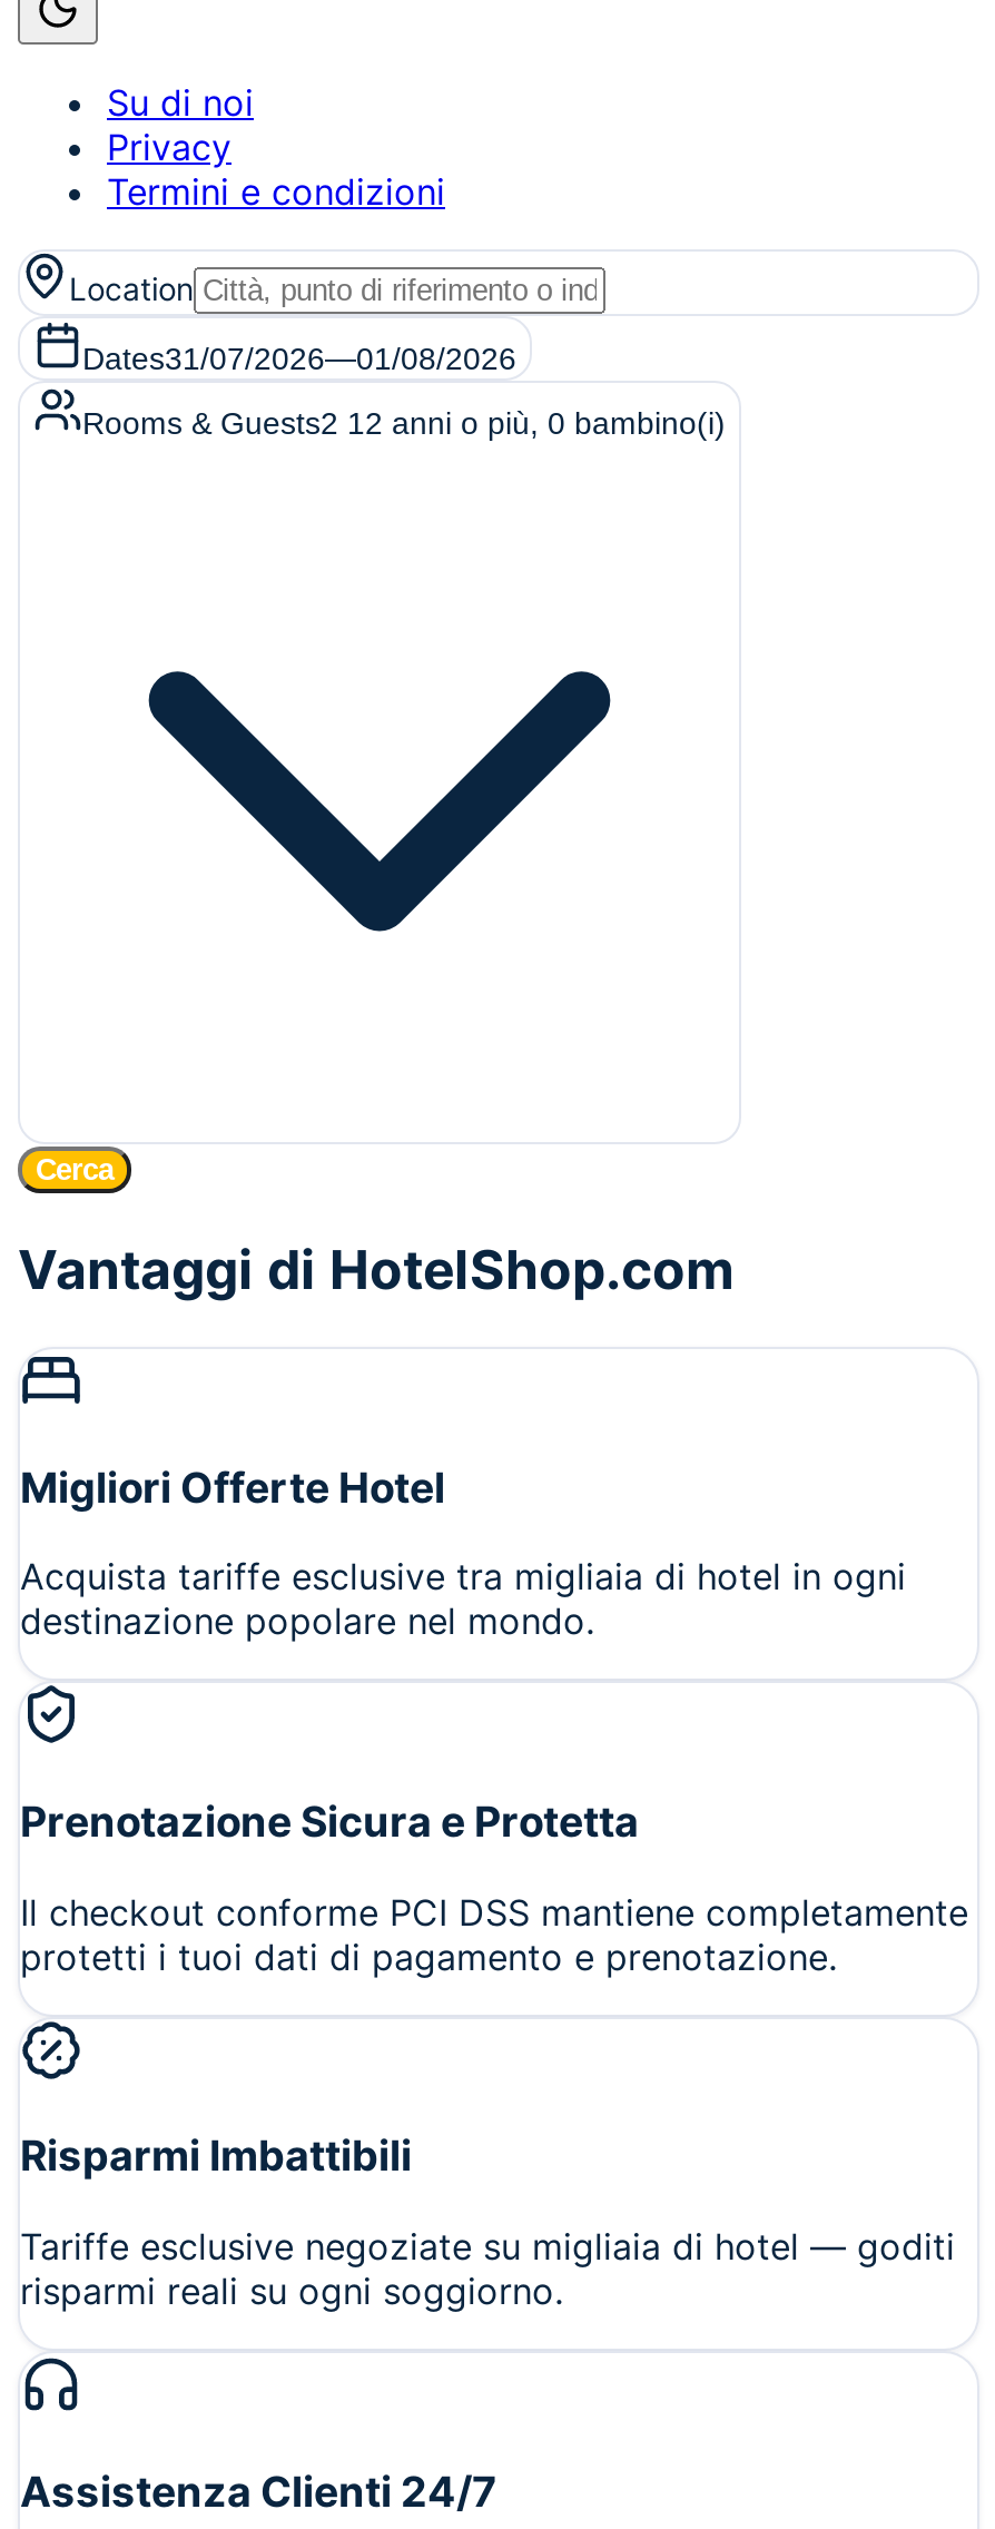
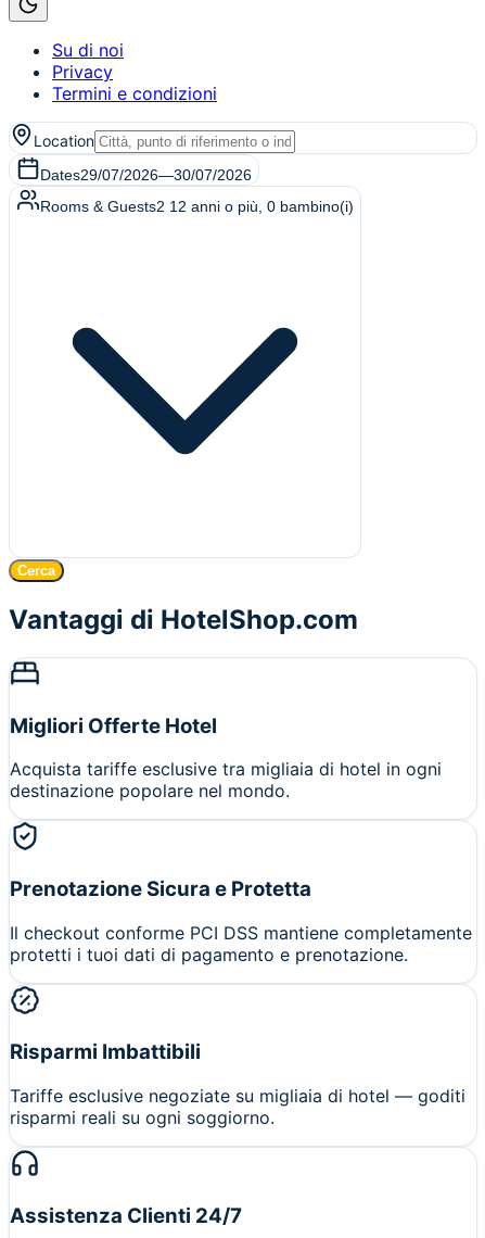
- Dates31/07/2026—01/08/2026
+ Dates29/07/2026—30/07/2026
